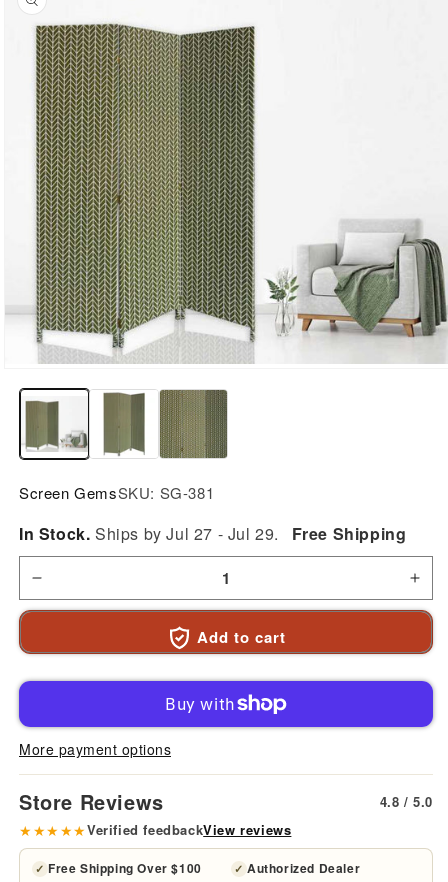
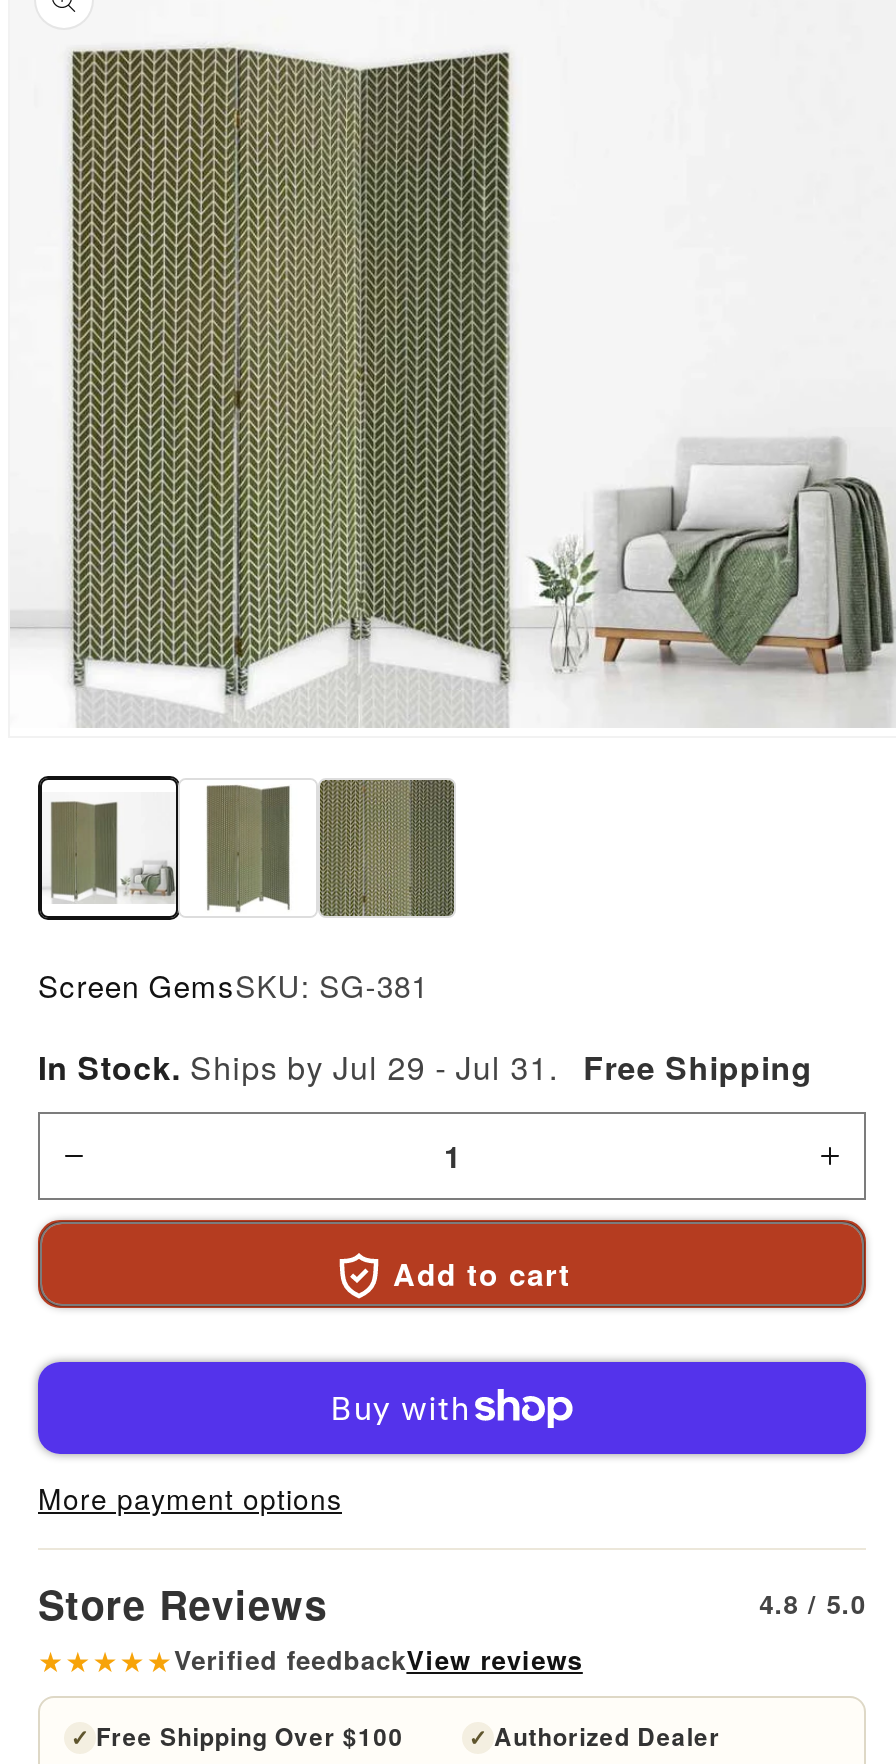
- In Stock. Ships by Jul 27 - Jul 29. Free Shipping
+ In Stock. Ships by Jul 29 - Jul 31. Free Shipping
